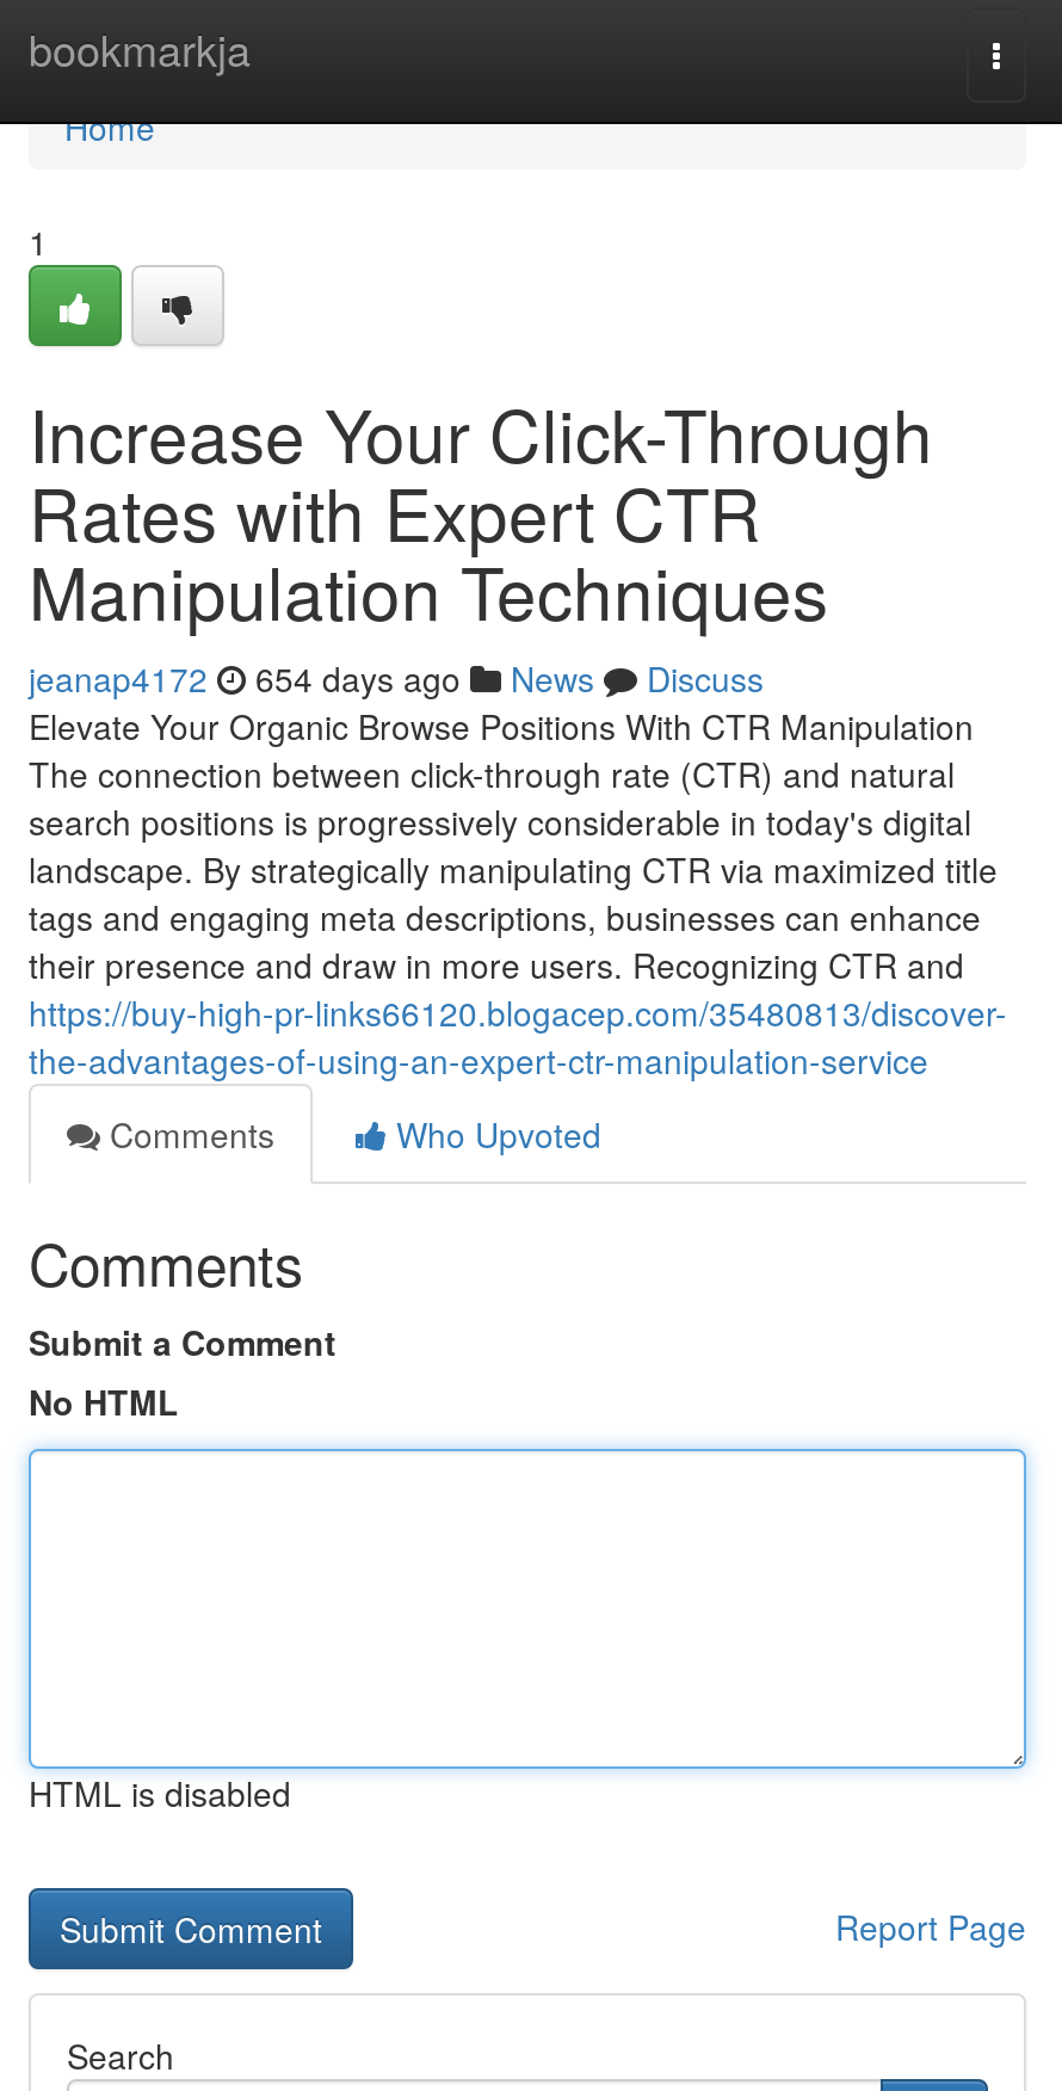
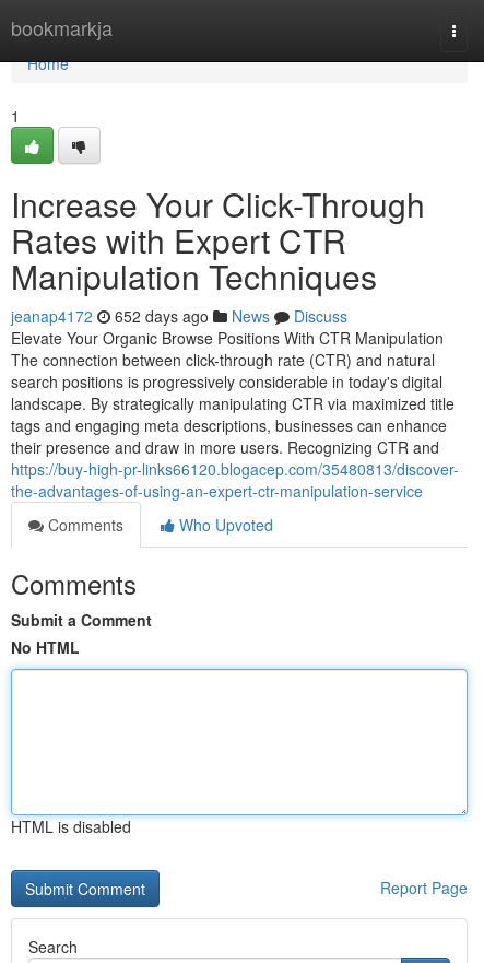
- jeanap4172 654 days ago News Discuss
+ jeanap4172 652 days ago News Discuss
